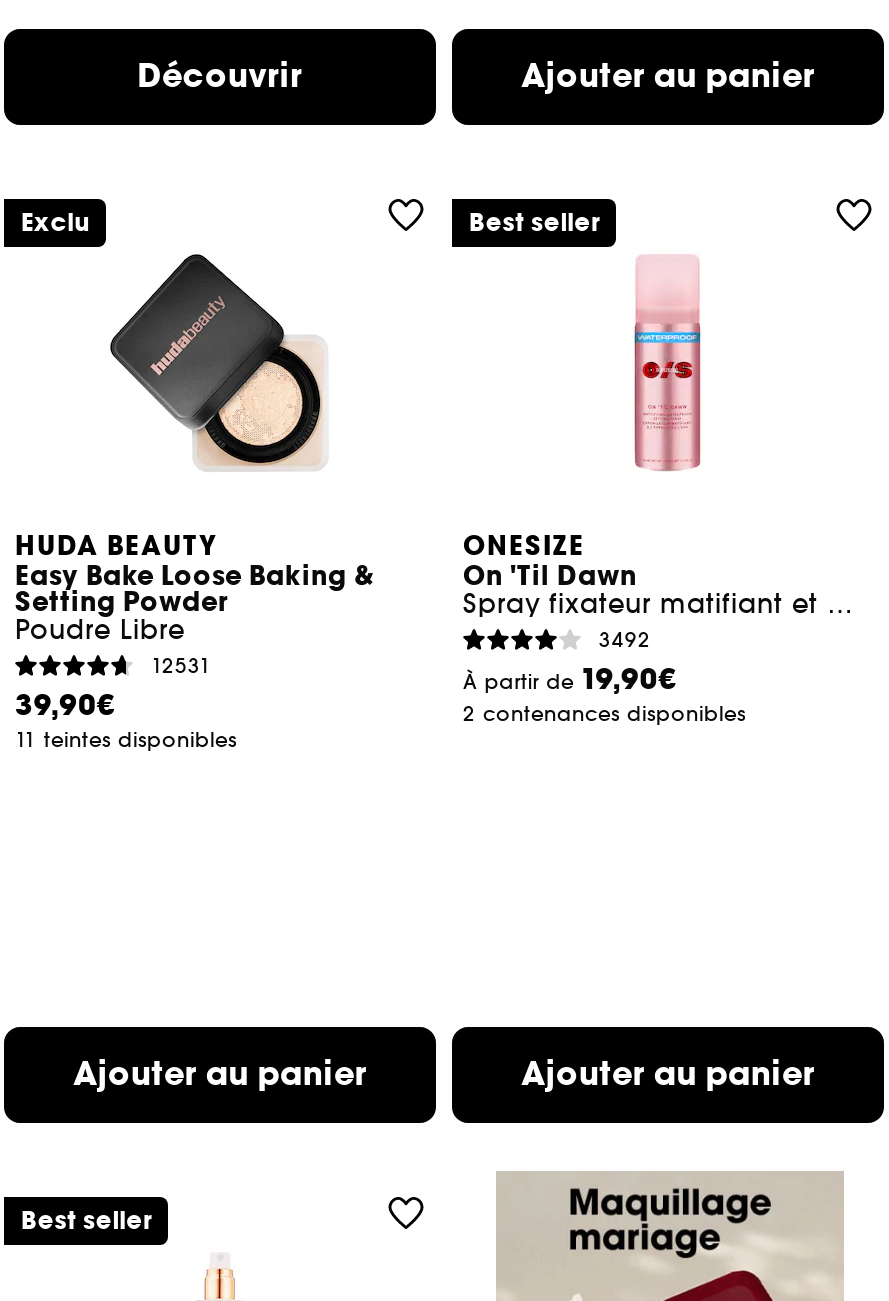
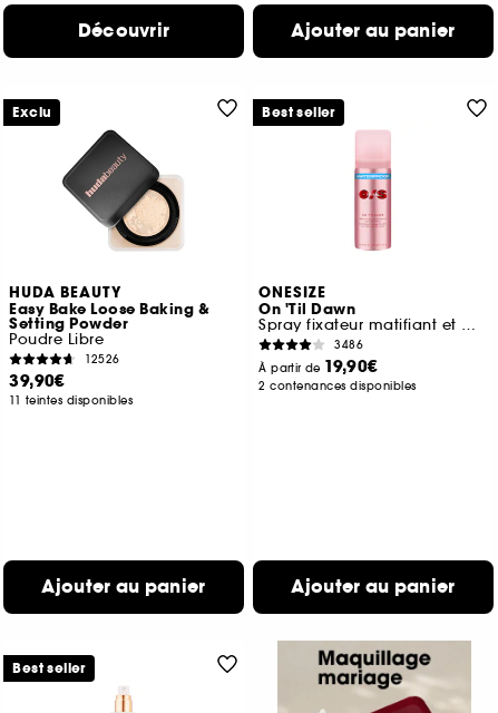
- 3492
+ 3486

- 12531
+ 12526
